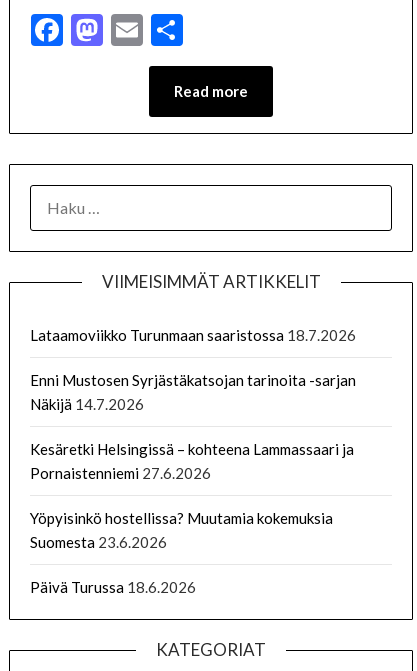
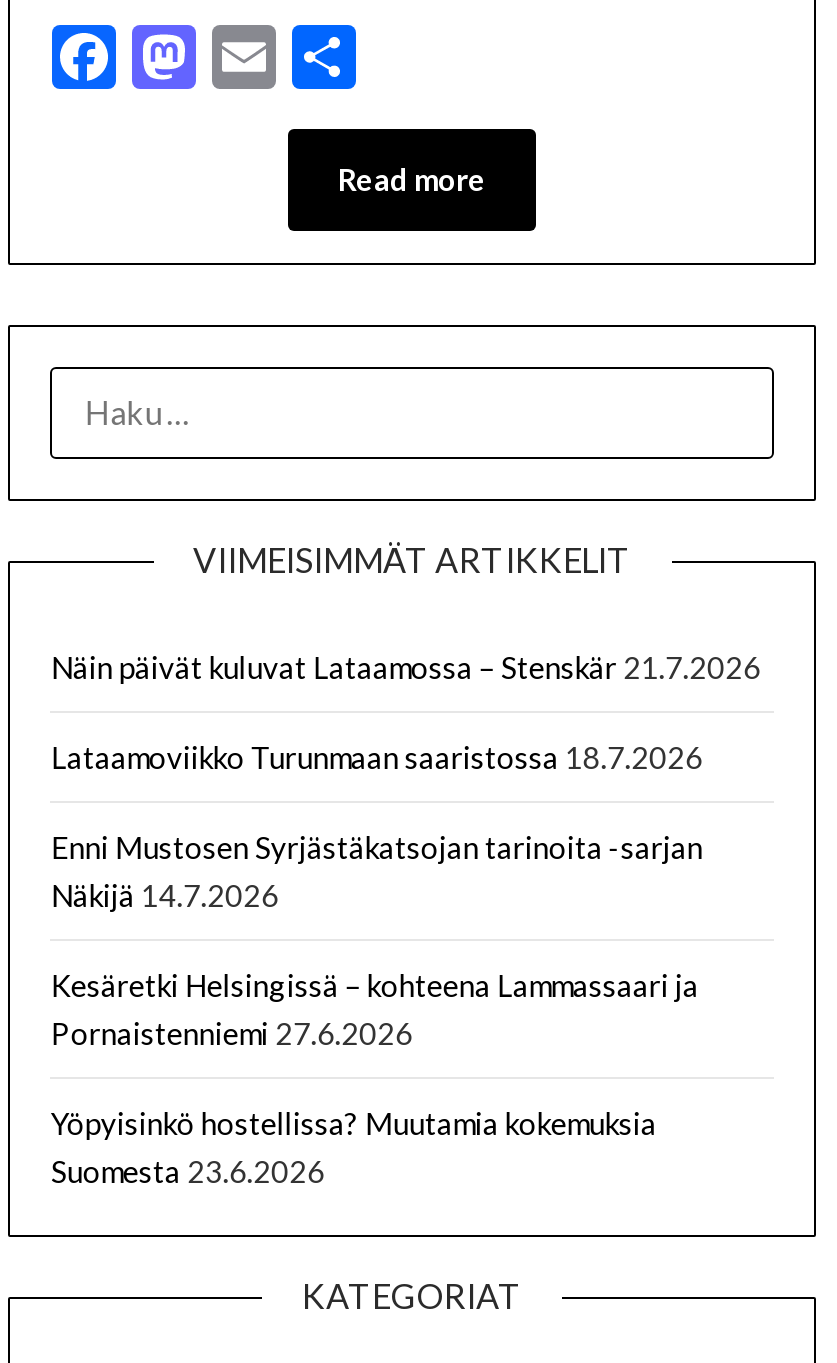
+ Näin päivät kuluvat Lataamossa – Stenskär 21.7.2026

moved down: Lataamoviikko Turunmaan saaristossa 18.7.2026 | Enni Mustosen Syrjästäkatsojan tarinoita -sarjan | Näkijä 14.7.2026 | Kesäretki Helsingissä – kohteena Lammassaari ja | Pornaistenniemi 27.6.2026 | Yöpyisinkö hostellissa? Muutamia kokemuksia | Suomesta 23.6.2026

- Päivä Turussa 18.6.2026
